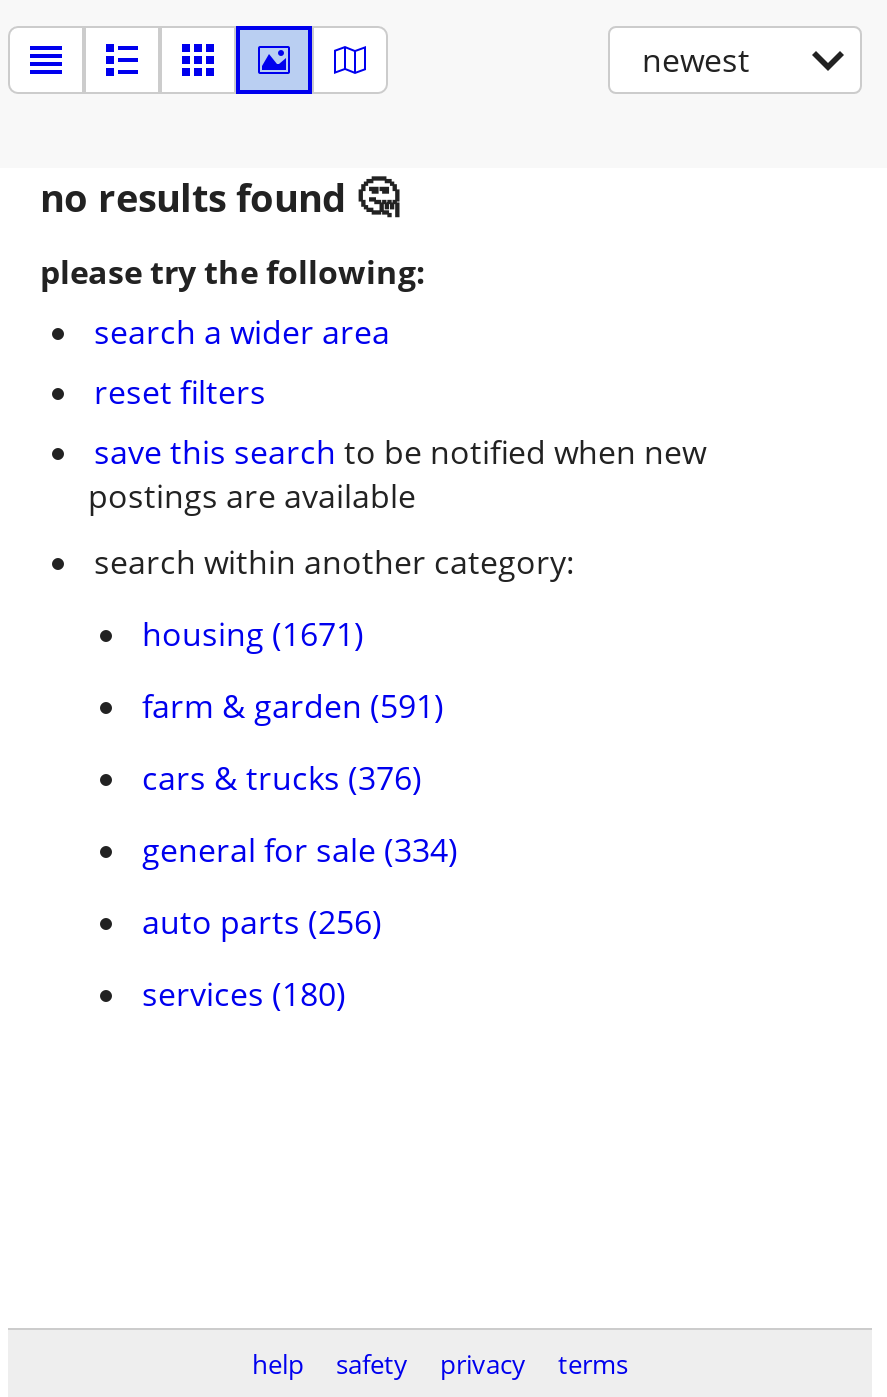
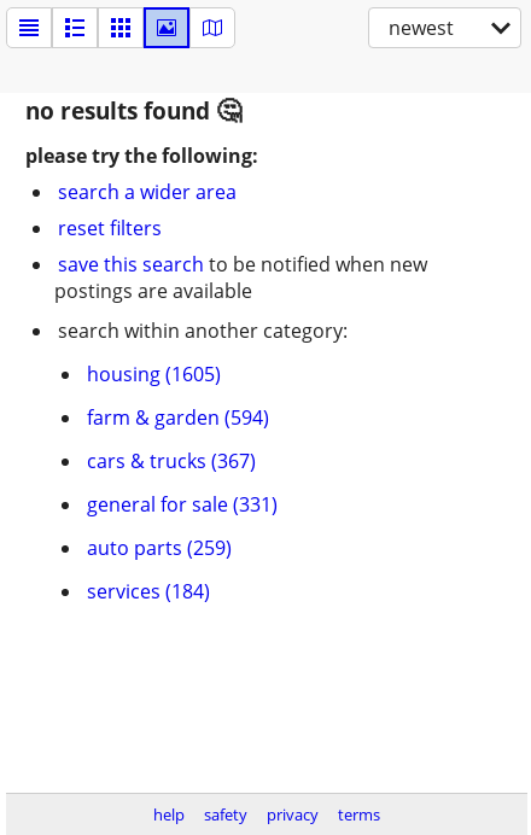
- housing (1671)
+ housing (1605)

- farm & garden (591)
+ farm & garden (594)

- cars & trucks (376)
+ cars & trucks (367)

- general for sale (334)
+ general for sale (331)

- auto parts (256)
+ auto parts (259)

- services (180)
+ services (184)
